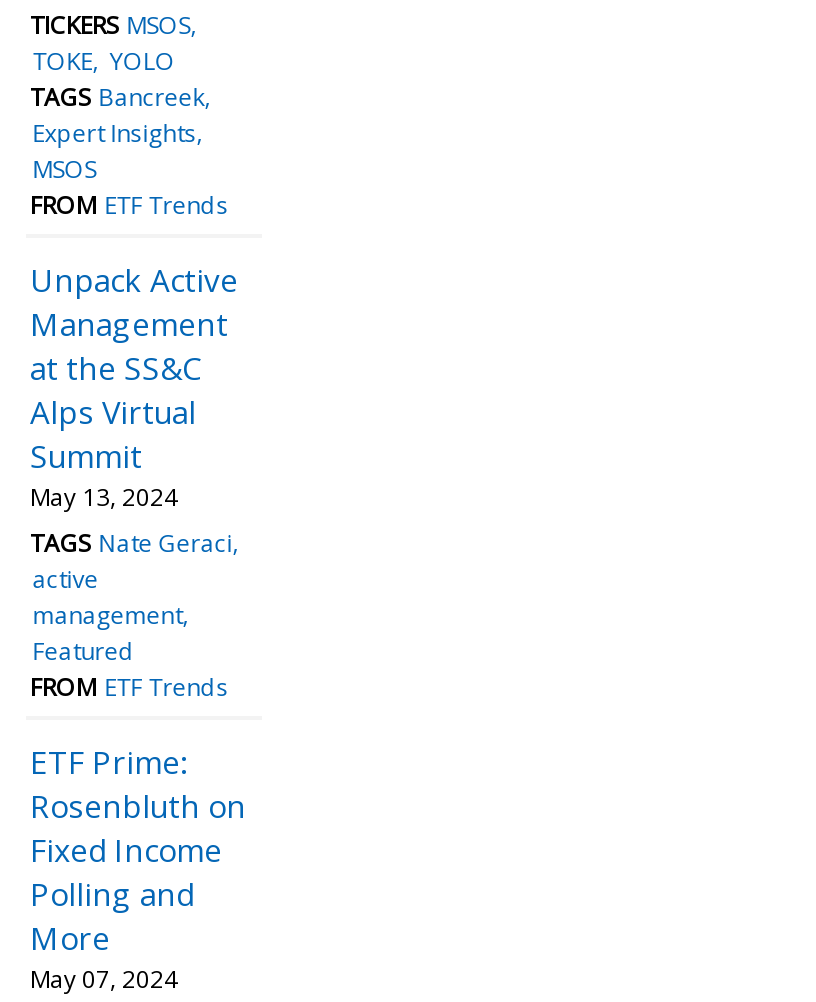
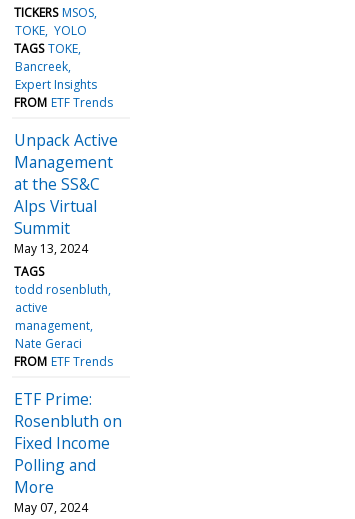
- TAGS Bancreek
+ TAGS TOKE
+ Bancreek

- MSOS

- TAGS Nate Geraci
+ TAGS
+ todd rosenbluth

- Featured
+ Nate Geraci
